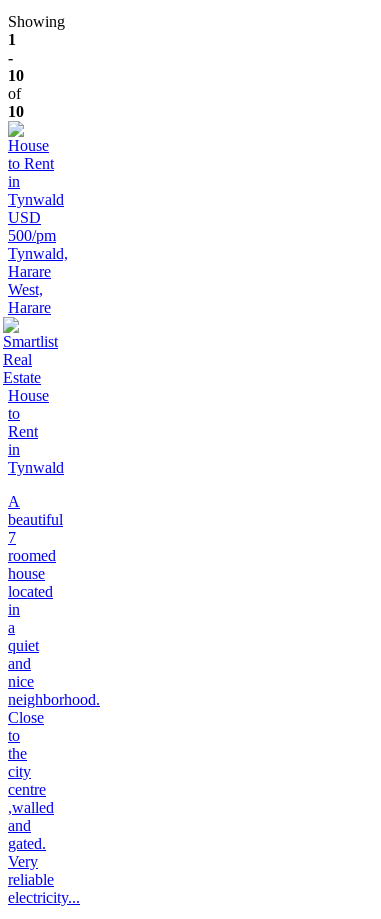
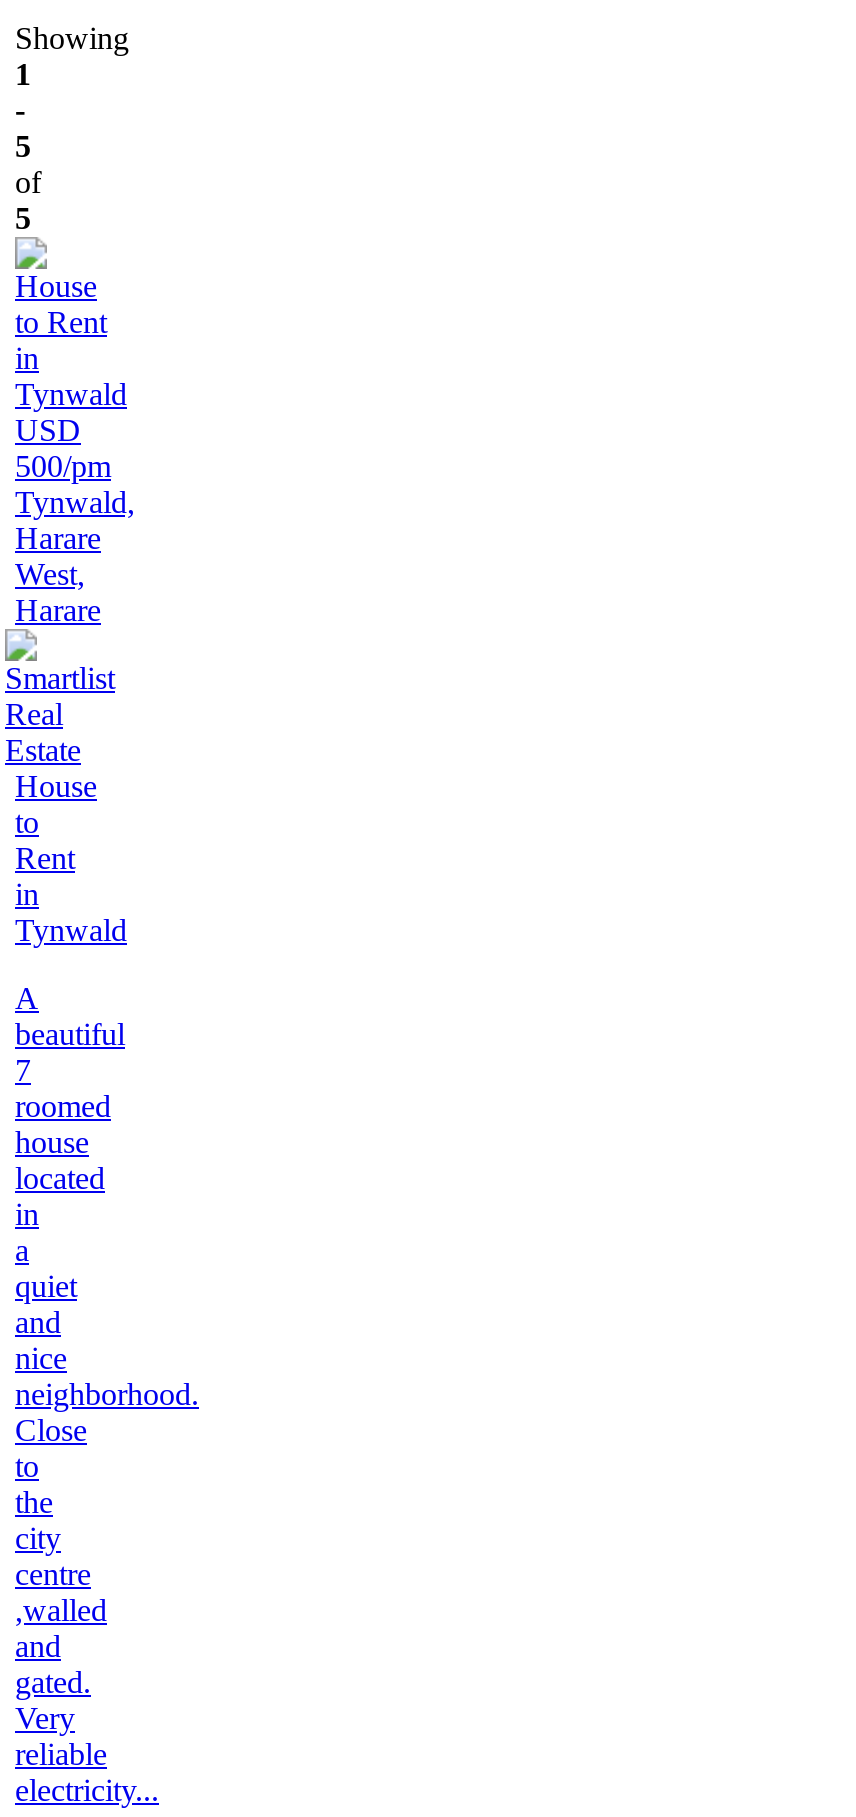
- 10
+ 5

- 10
+ 5
